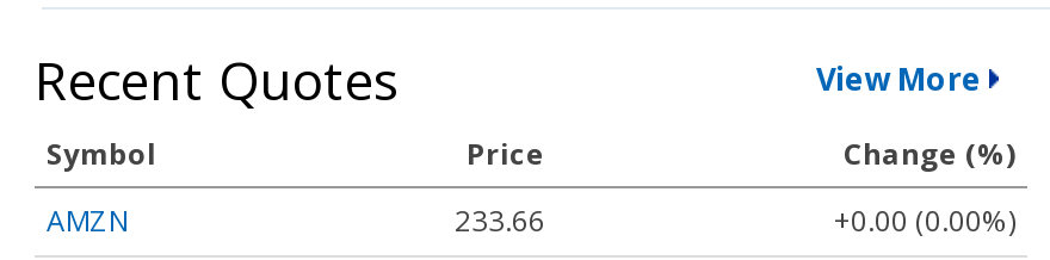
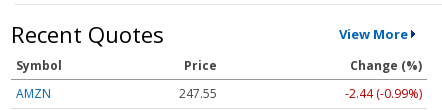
- 233.66
+ 247.55

- +0.00 (0.00%)
+ -2.44 (-0.99%)
